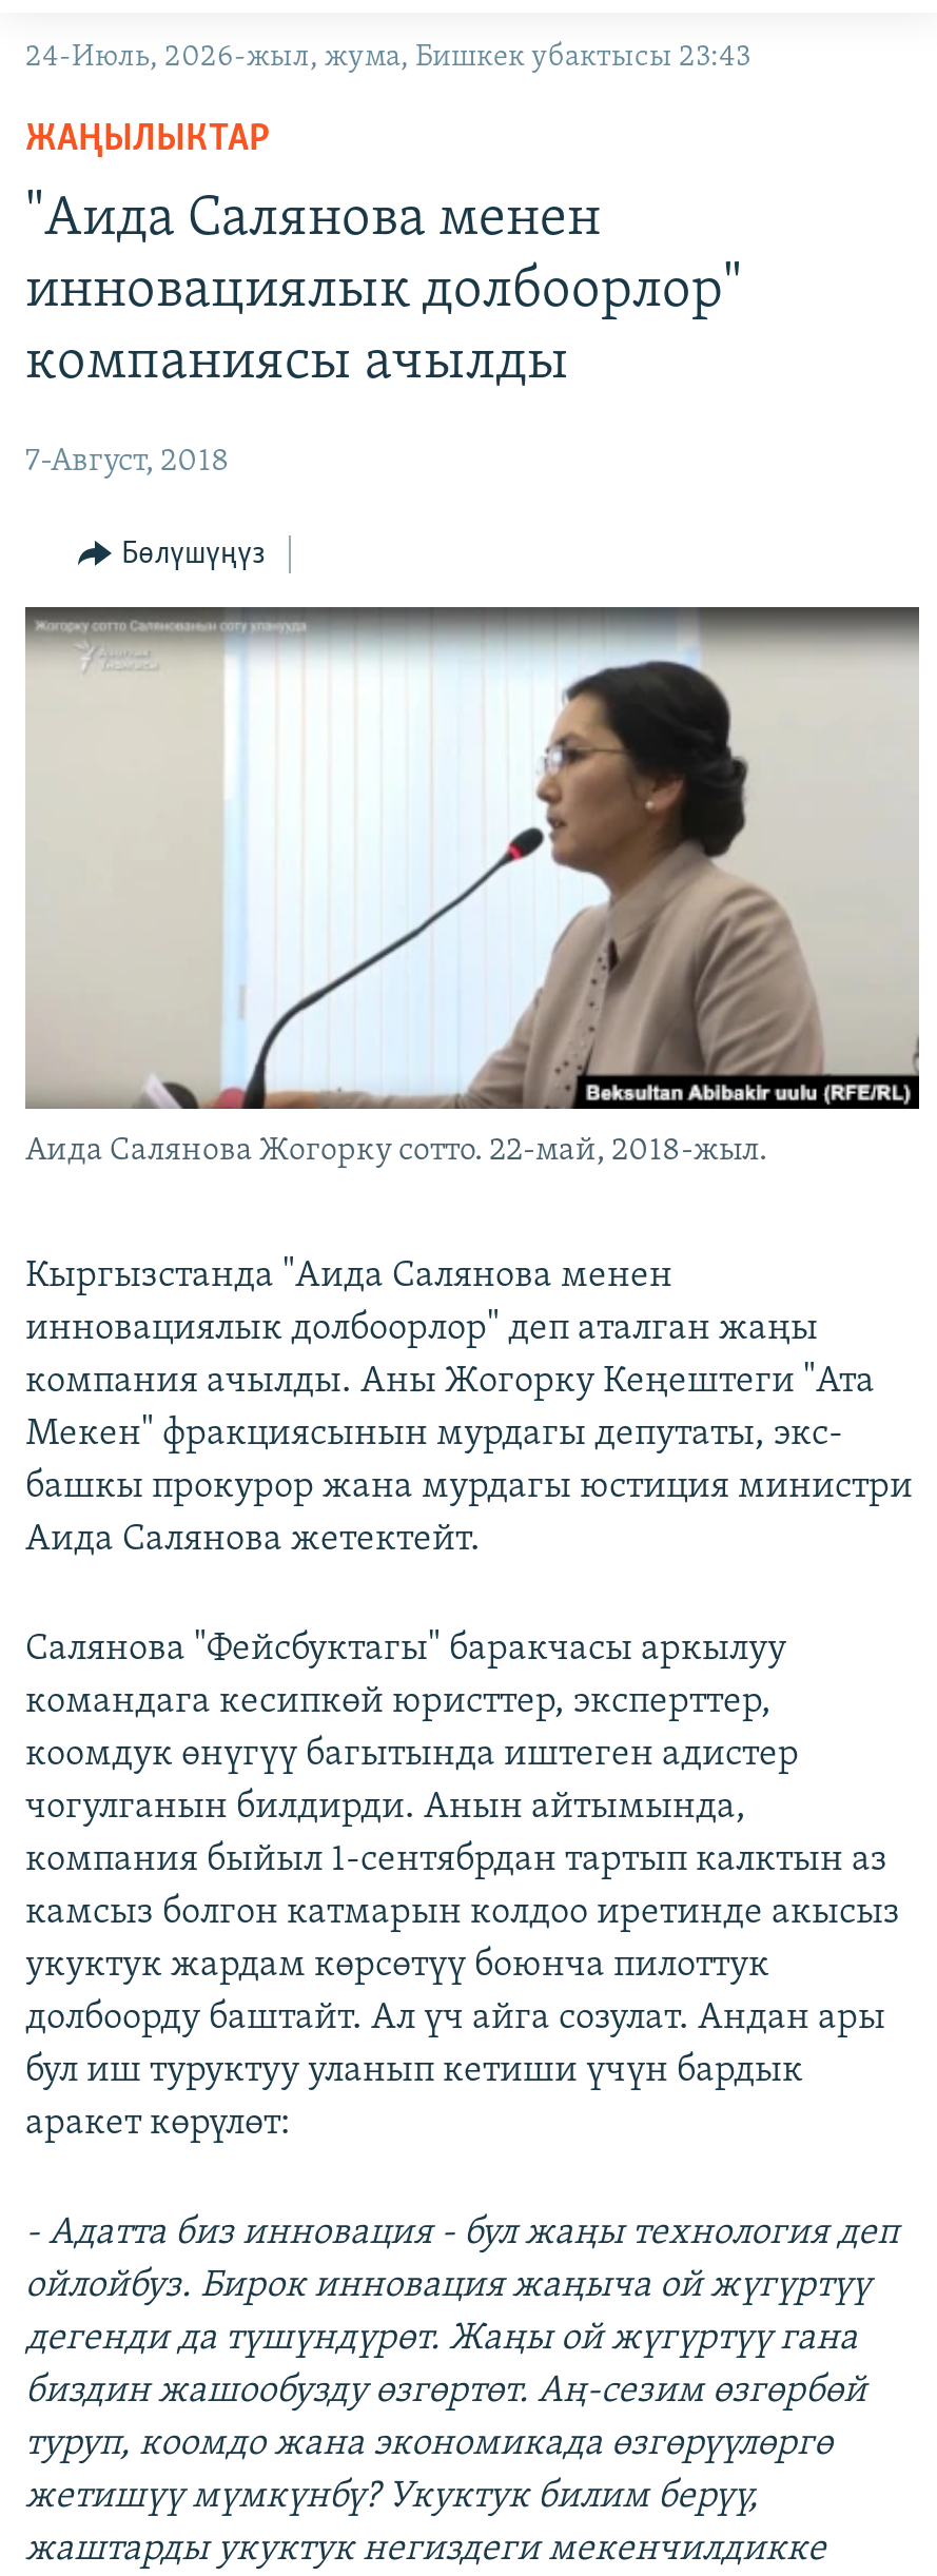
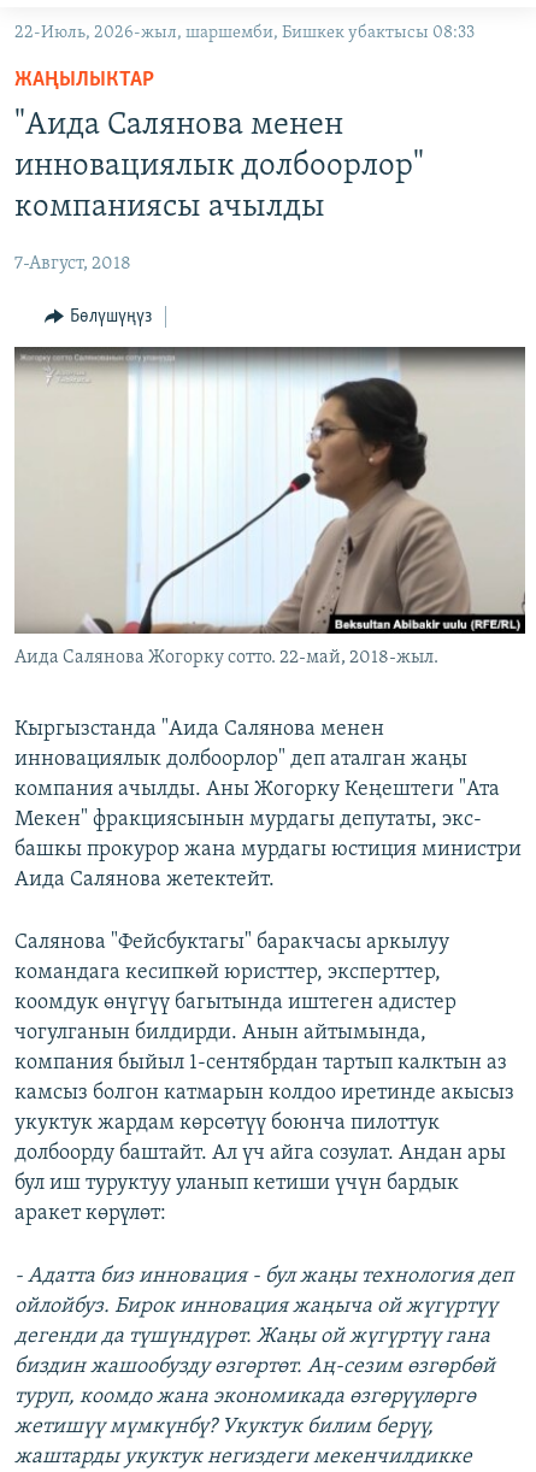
- 24-Июль, 2026-жыл, жума, Бишкек убактысы 23:43
+ 22-Июль, 2026-жыл, шаршемби, Бишкек убактысы 08:33
